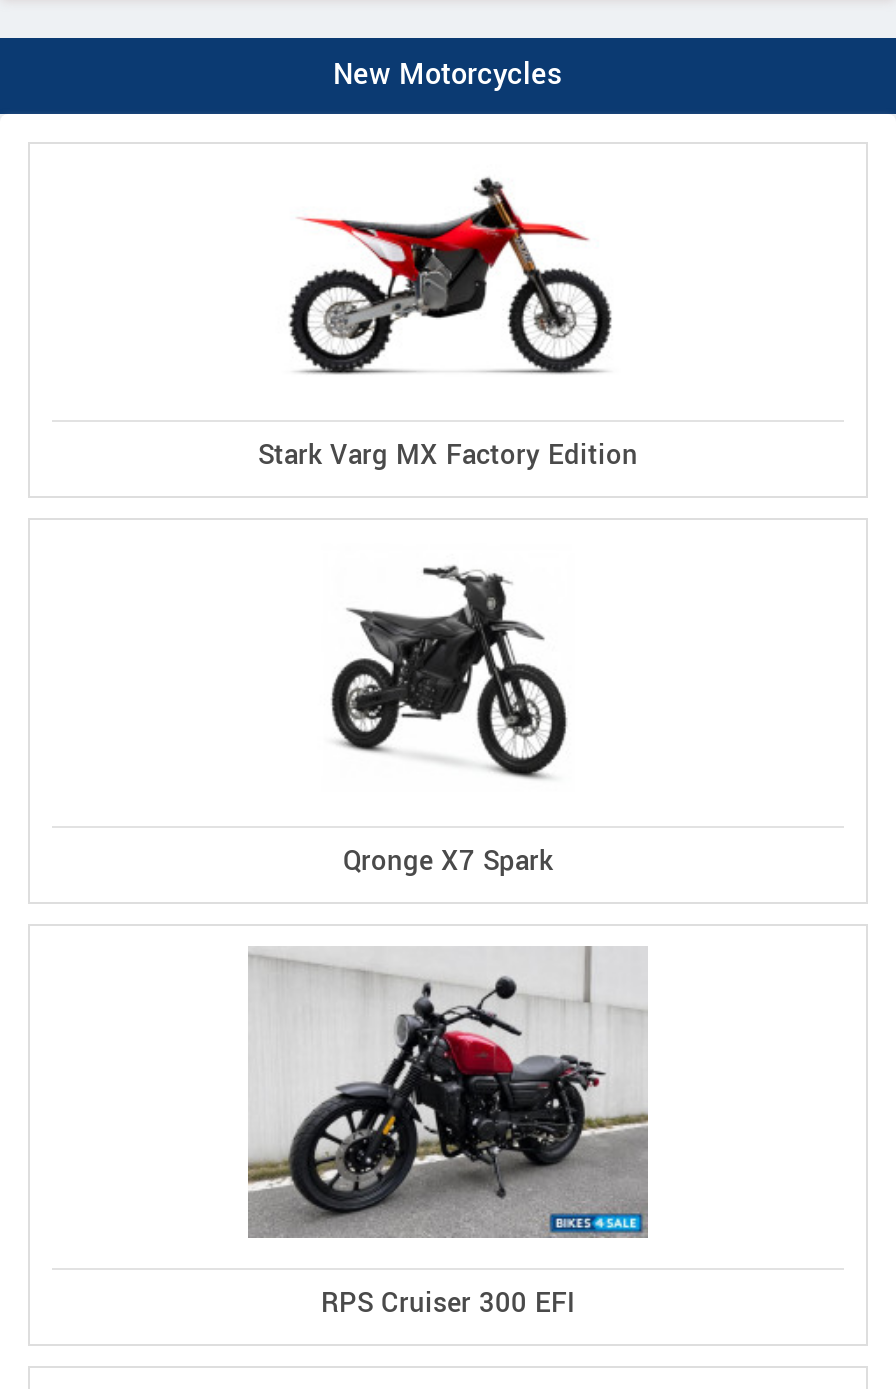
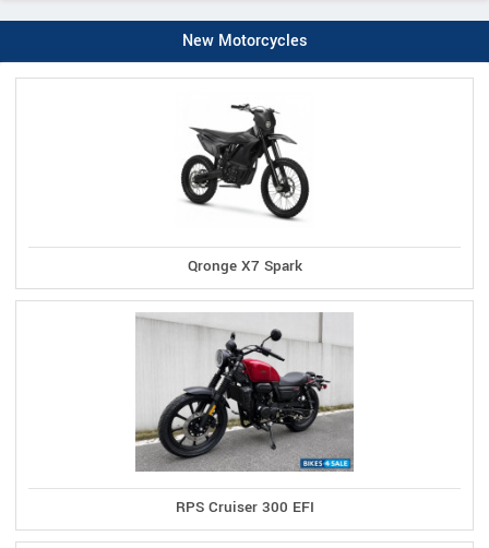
- [image]
- Stark Varg MX Factory Edition
